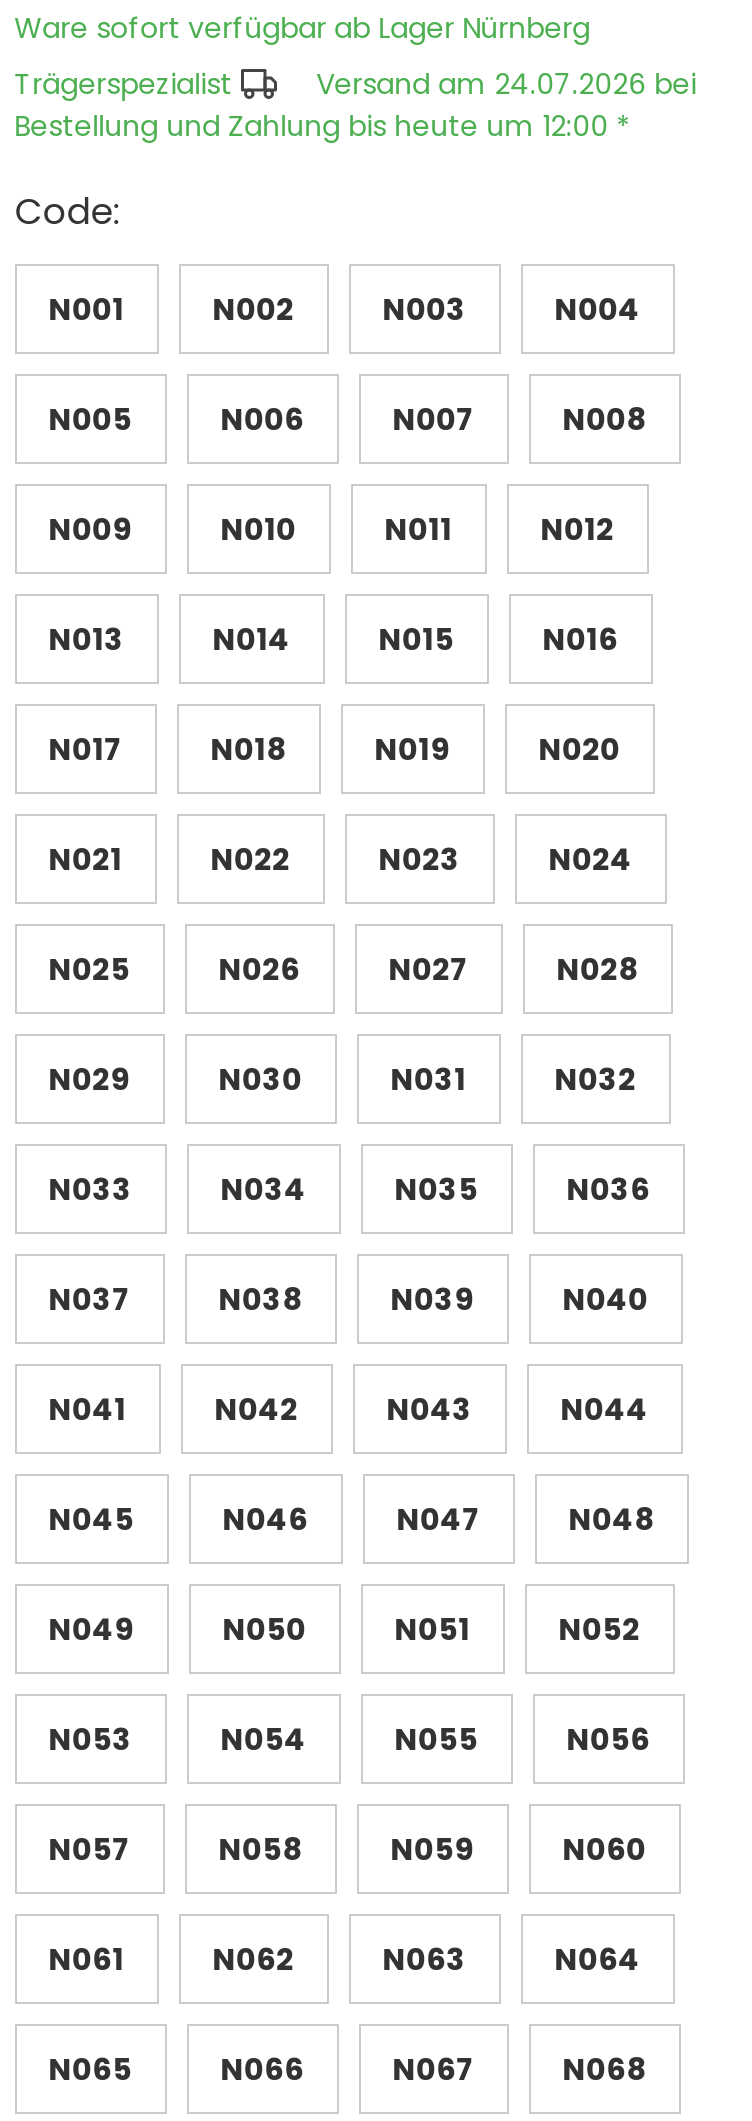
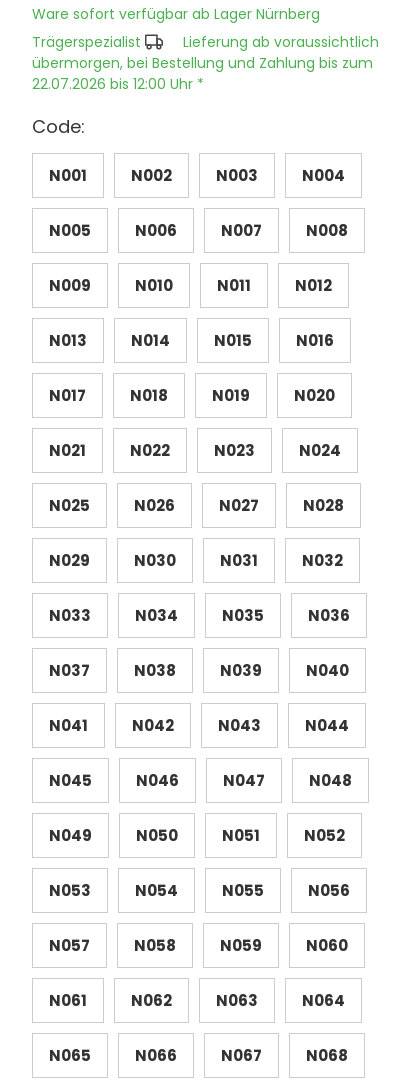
- Versand am 24.07.2026 bei
- Bestellung und Zahlung bis heute um 12:00 *
+ Lieferung ab voraussichtlich
+ übermorgen, bei Bestellung und Zahlung bis zum
+ 22.07.2026 bis 12:00 Uhr *
